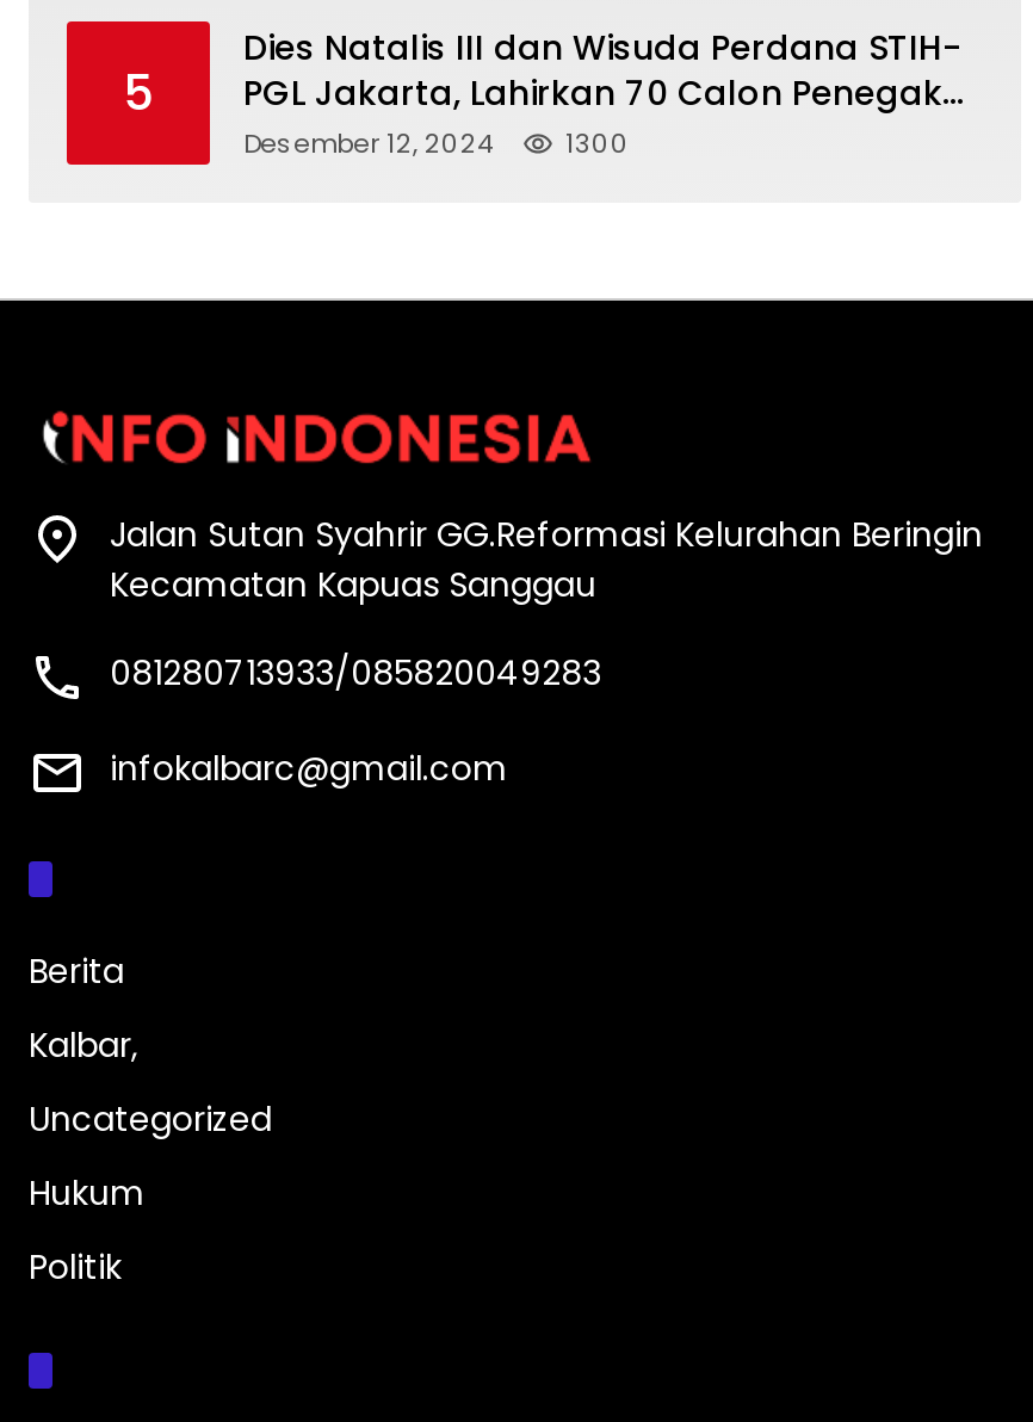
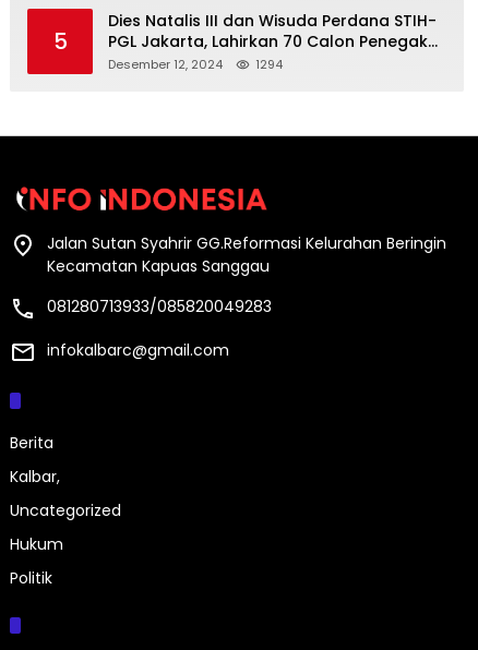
- 1300
+ 1294
